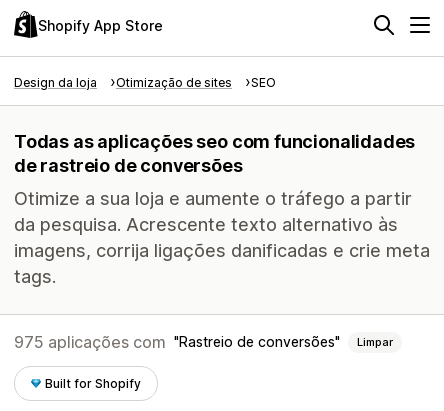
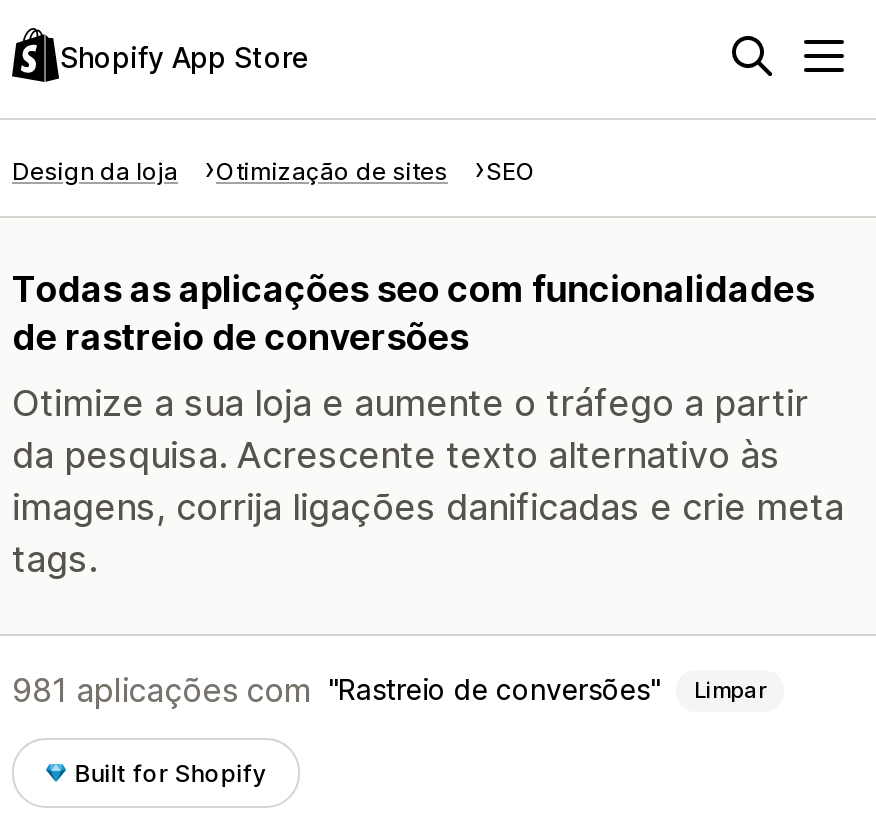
- 975 aplicações com
+ 981 aplicações com
